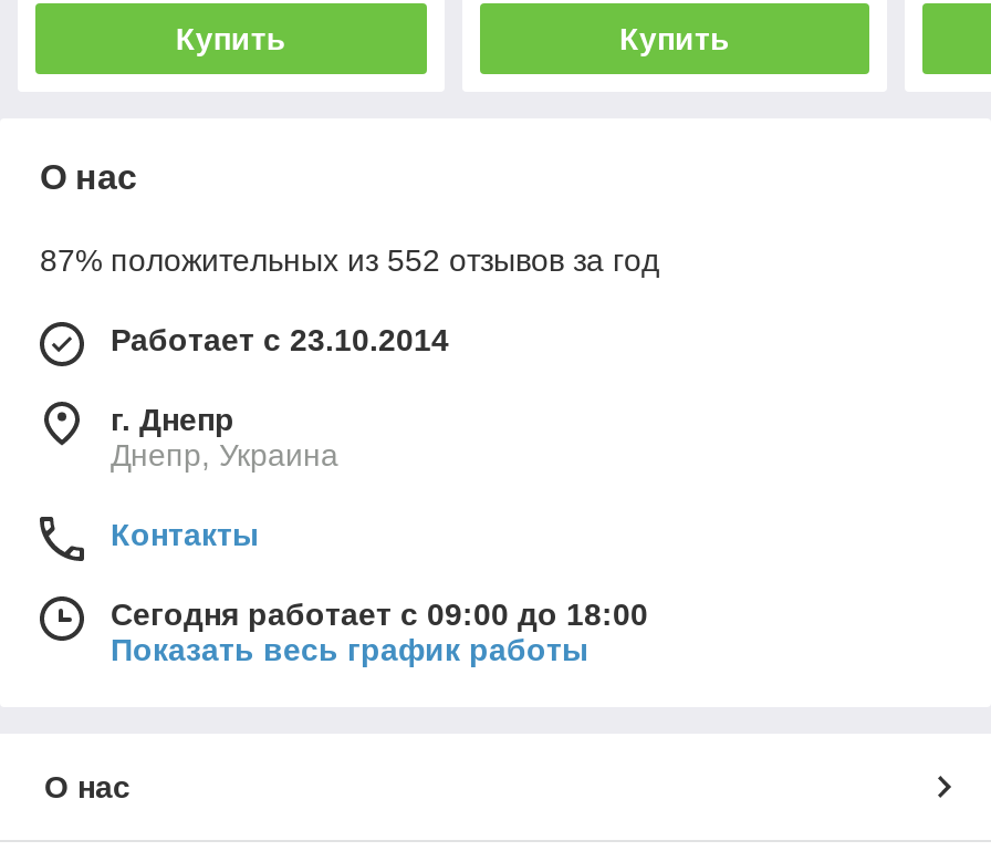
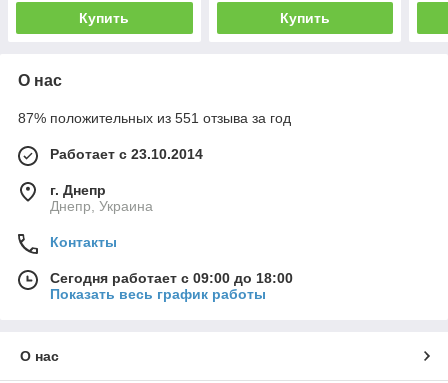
- 87% положительных из 552 отзывов за год
+ 87% положительных из 551 отзыва за год
